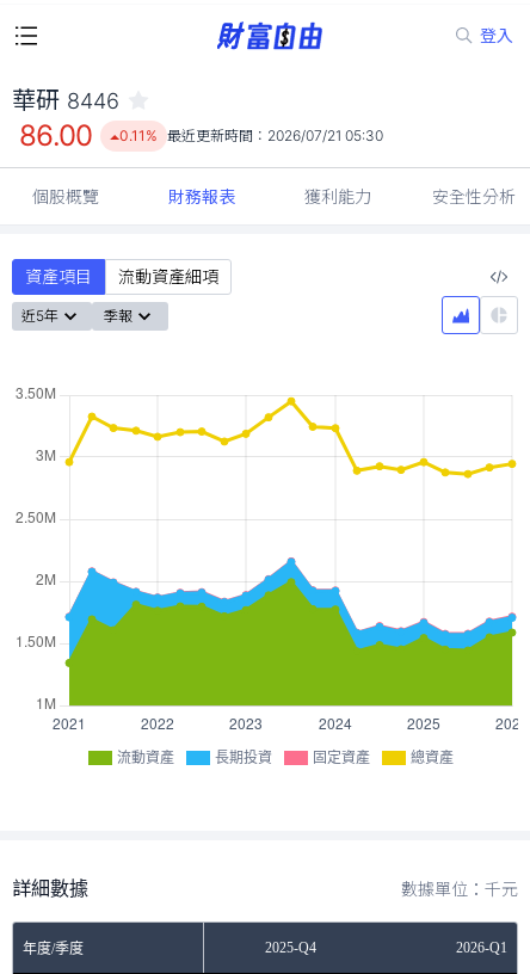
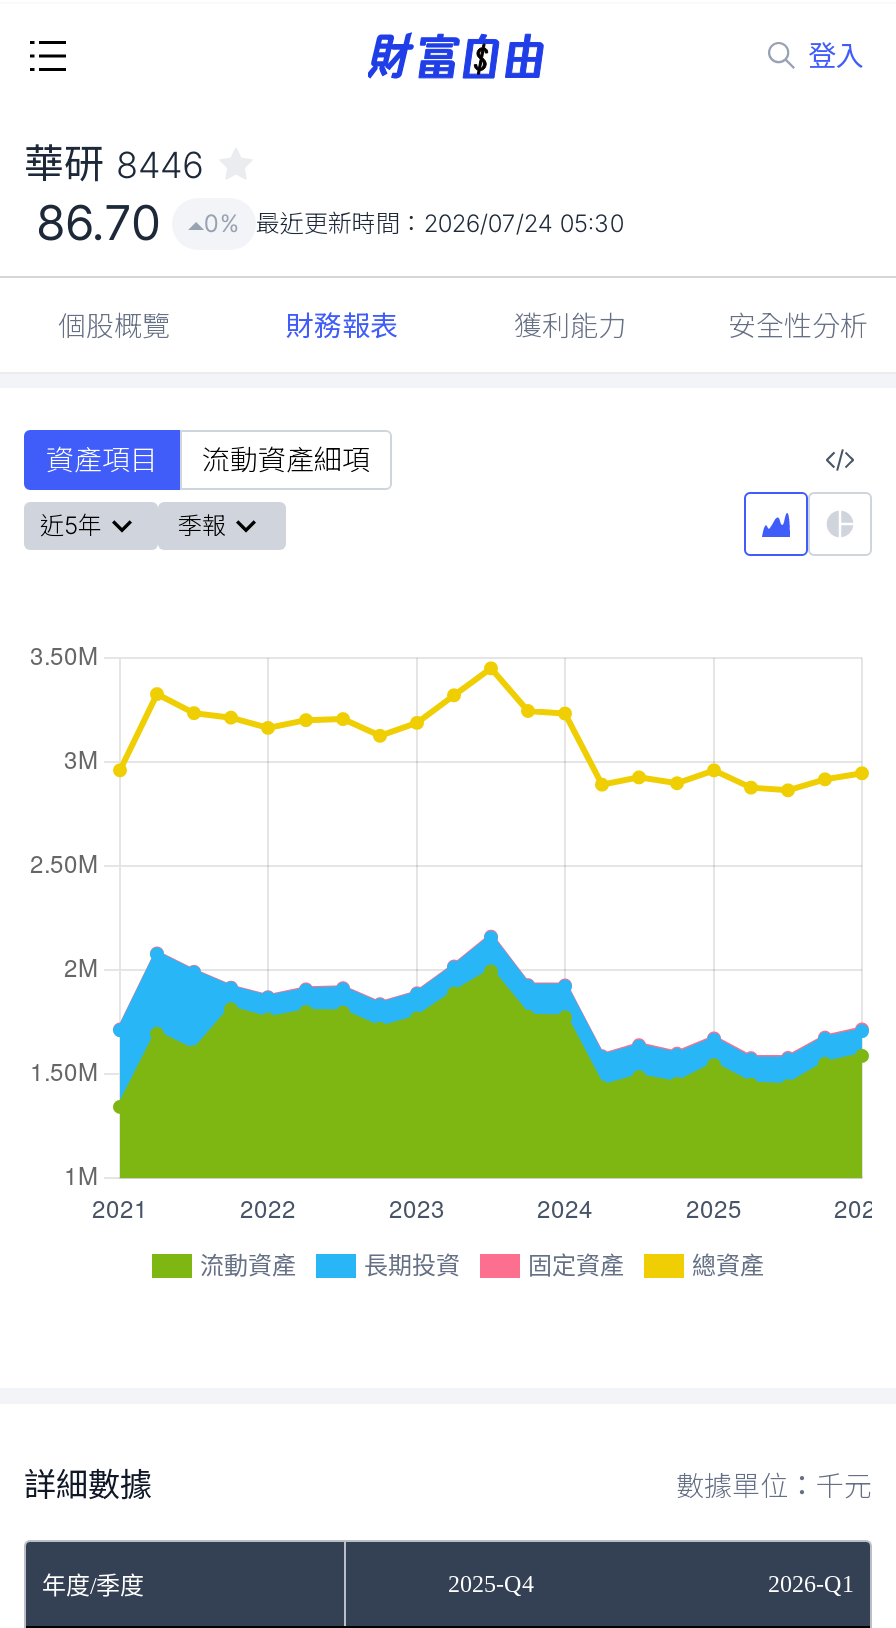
- 86.00
+ 86.70

- 0.11% 最近更新時間：2026/07/21 05:30
+ 0% 最近更新時間：2026/07/24 05:30
